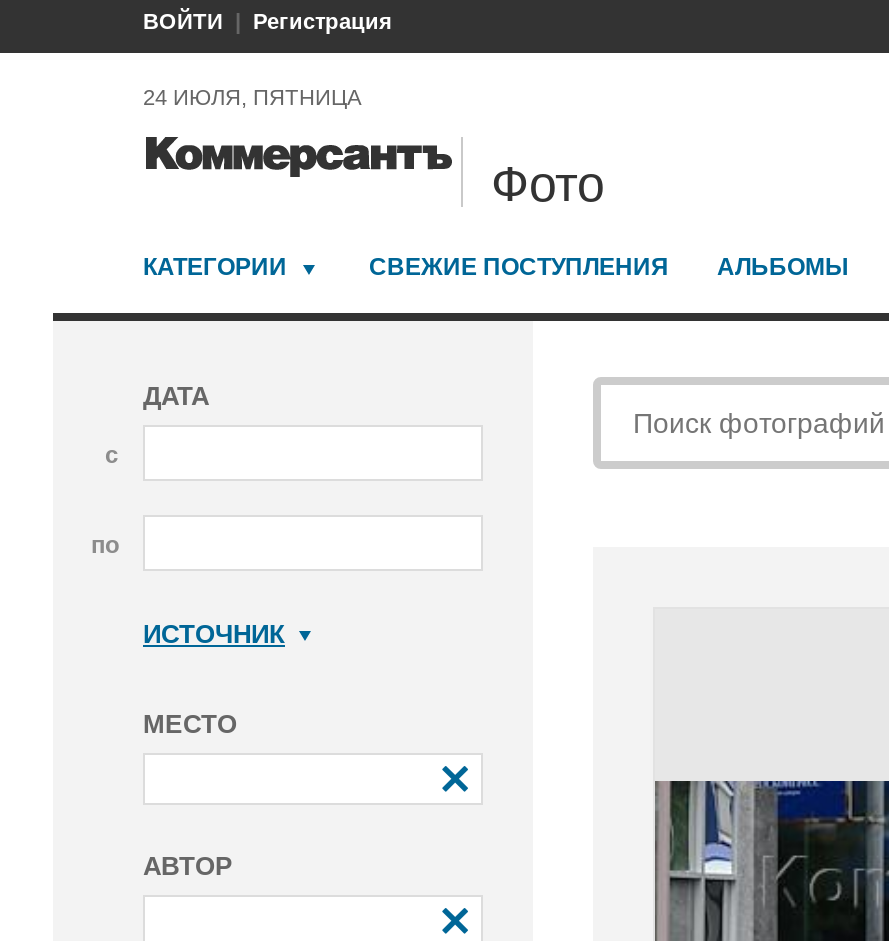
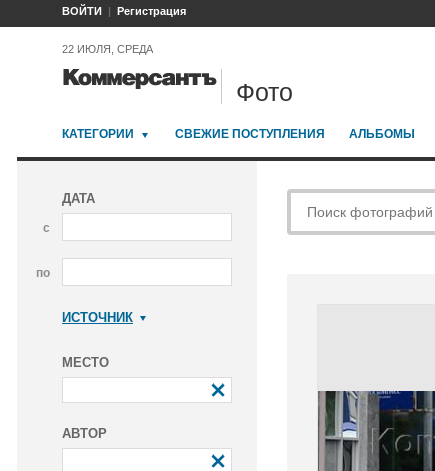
- 24 ИЮЛЯ, ПЯТНИЦА
+ 22 ИЮЛЯ, СРЕДА
